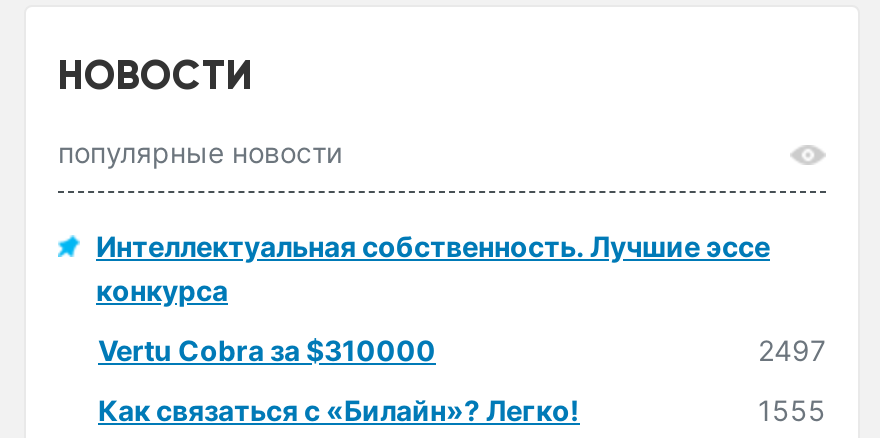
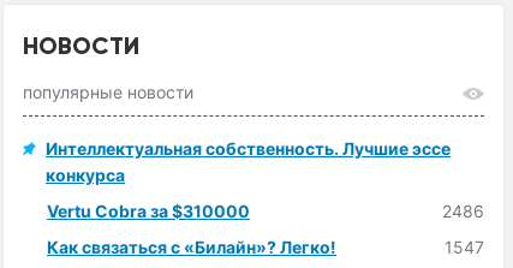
- 2497
+ 2486

- 1555
+ 1547
